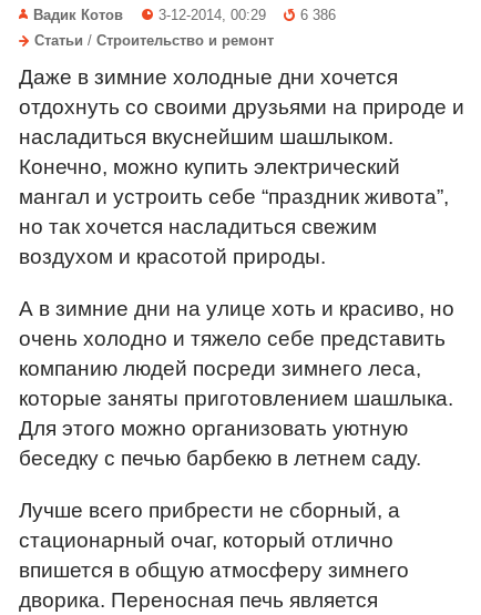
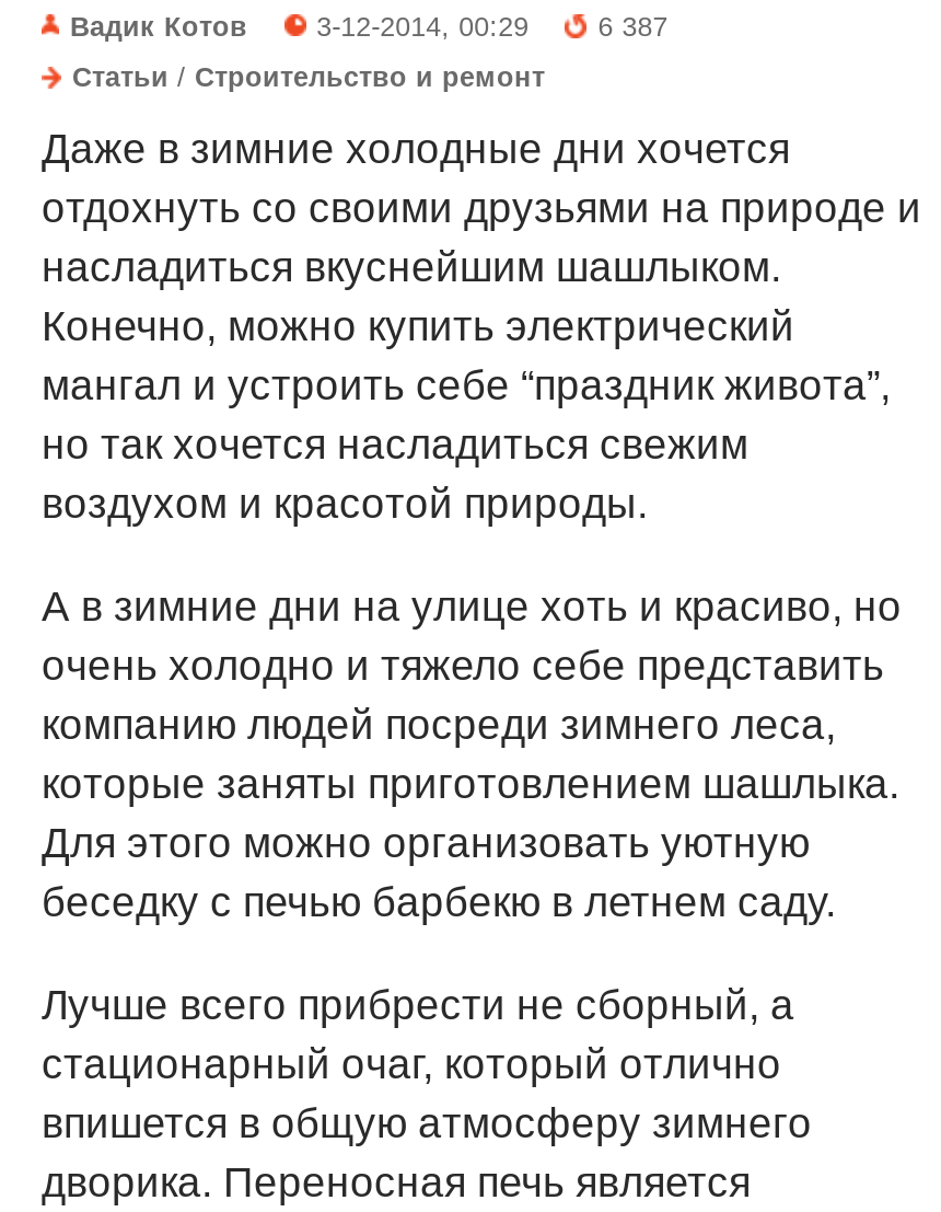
- 6 386
+ 6 387
